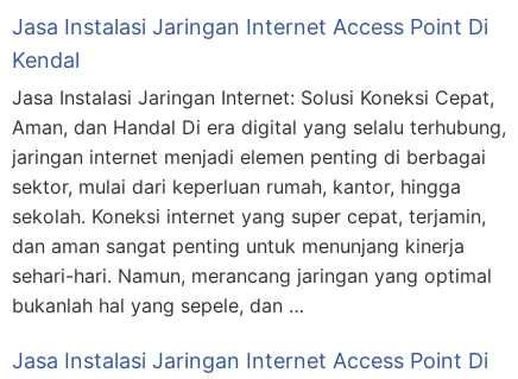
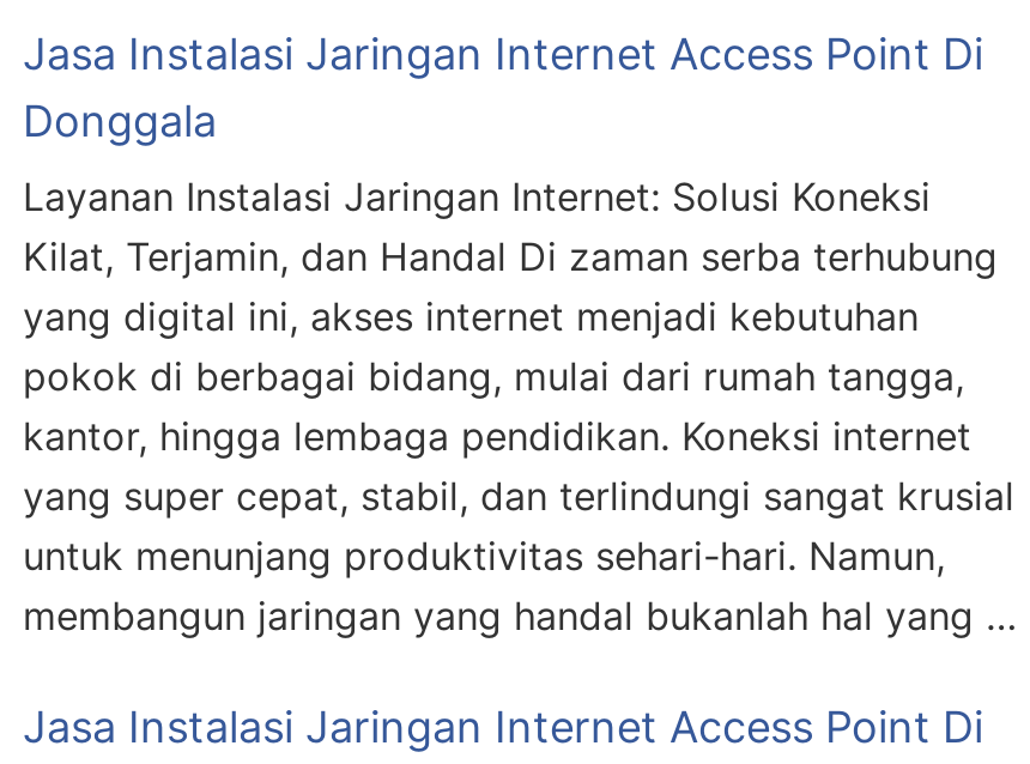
- Kendal
+ Donggala

- Jasa Instalasi Jaringan Internet: Solusi Koneksi Cepat,
- Aman, dan Handal Di era digital yang selalu terhubung,
- jaringan internet menjadi elemen penting di berbagai
- sektor, mulai dari keperluan rumah, kantor, hingga
- sekolah. Koneksi internet yang super cepat, terjamin,
- dan aman sangat penting untuk menunjang kinerja
- sehari-hari. Namun, merancang jaringan yang optimal
- bukanlah hal yang sepele, dan …
+ Layanan Instalasi Jaringan Internet: Solusi Koneksi
+ Kilat, Terjamin, dan Handal Di zaman serba terhubung
+ yang digital ini, akses internet menjadi kebutuhan
+ pokok di berbagai bidang, mulai dari rumah tangga,
+ kantor, hingga lembaga pendidikan. Koneksi internet
+ yang super cepat, stabil, dan terlindungi sangat krusial
+ untuk menunjang produktivitas sehari-hari. Namun,
+ membangun jaringan yang handal bukanlah hal yang …
